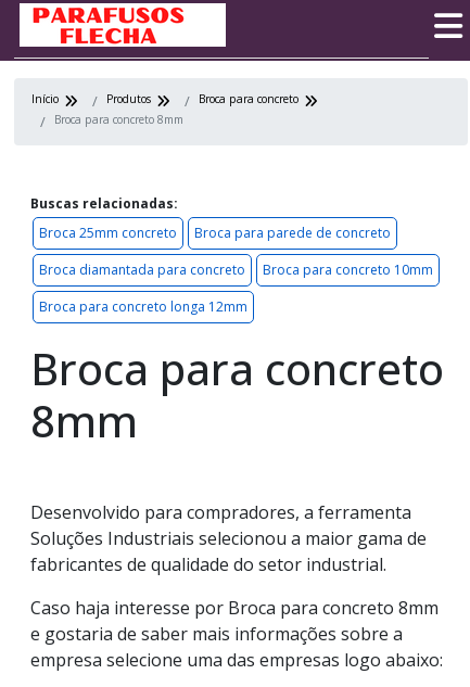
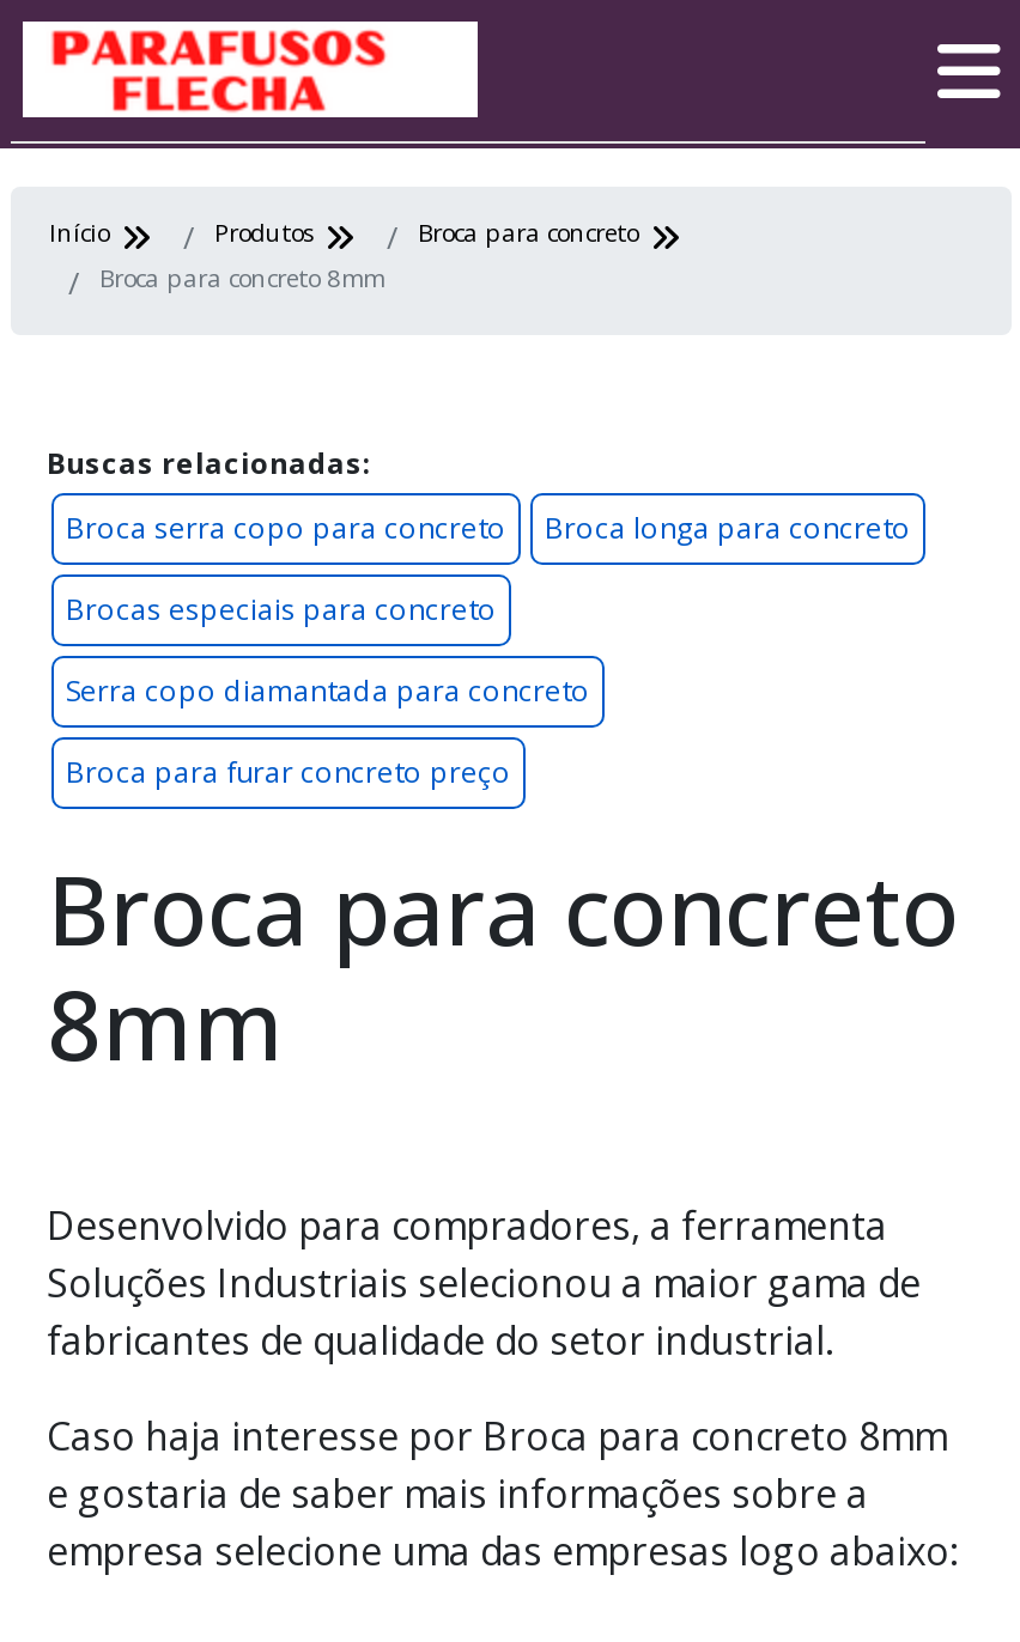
- Broca 25mm concreto
- Broca para parede de concreto
- Broca diamantada para concreto
- Broca para concreto 10mm
- Broca para concreto longa 12mm
+ Broca serra copo para concreto
+ Broca longa para concreto
+ Brocas especiais para concreto
+ Serra copo diamantada para concreto
+ Broca para furar concreto preço
